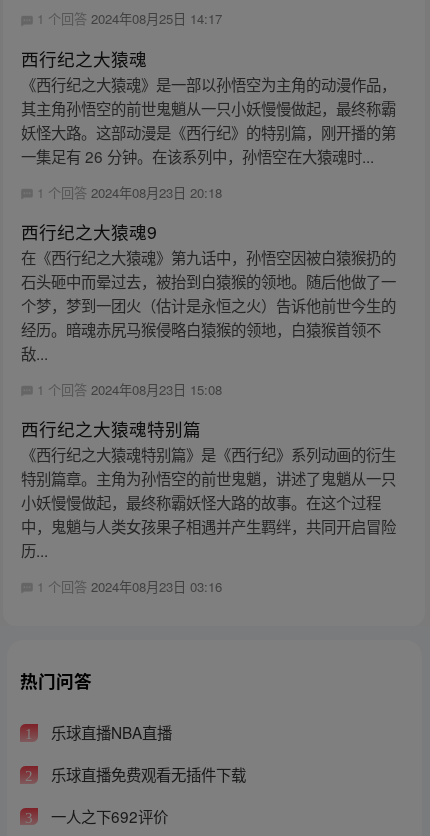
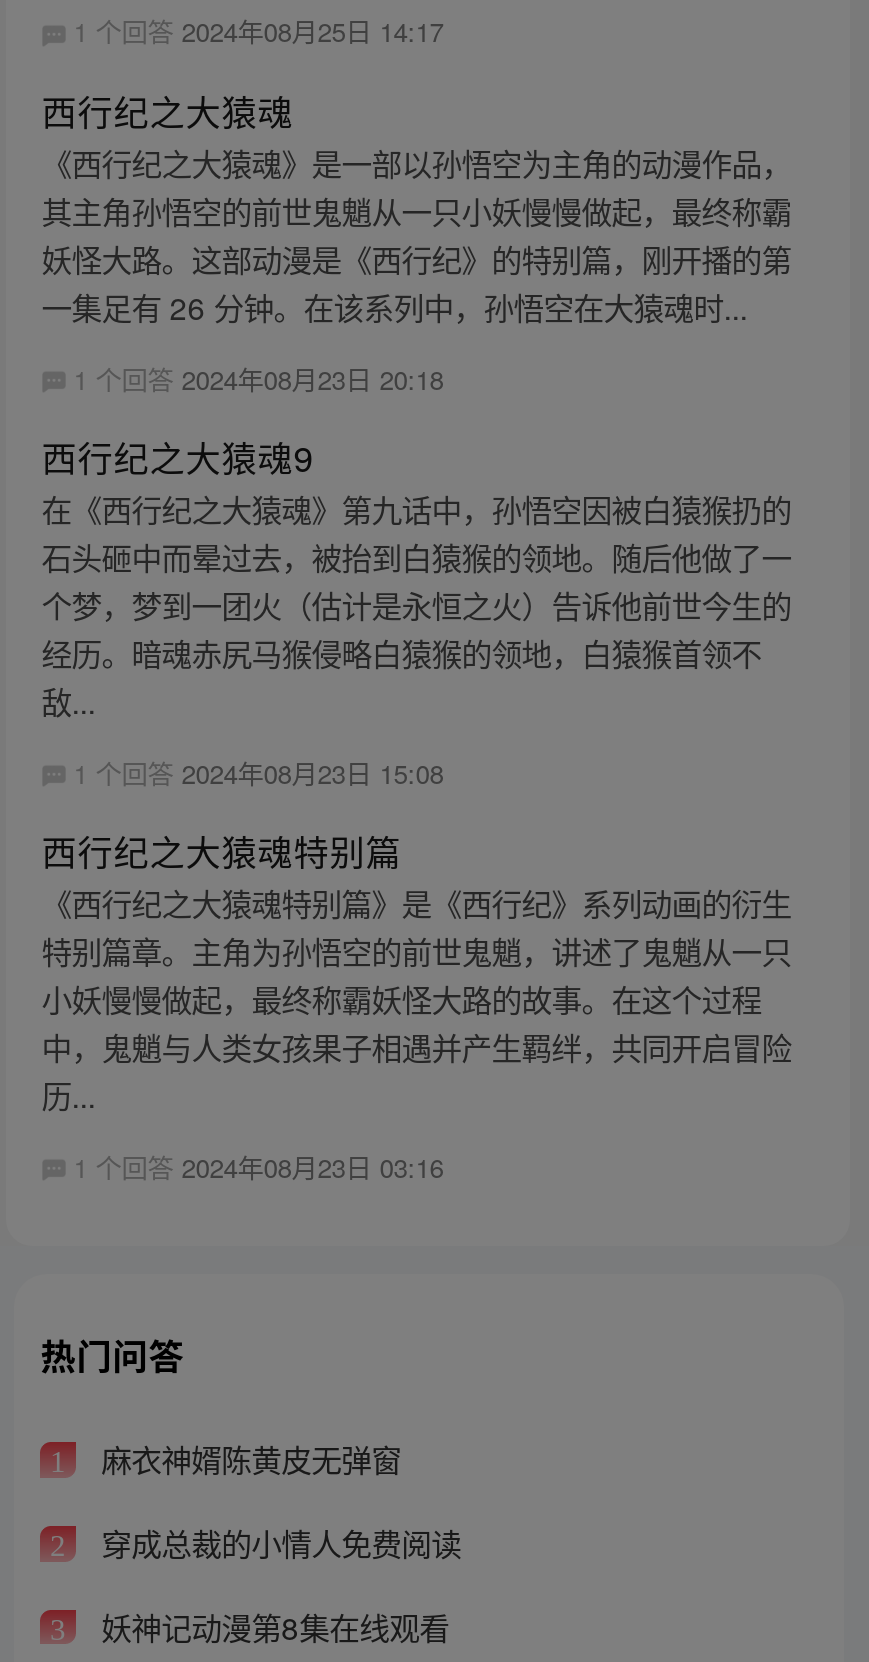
- 乐球直播NBA直播
+ 麻衣神婿陈黄皮无弹窗

- 乐球直播免费观看无插件下载
+ 穿成总裁的小情人免费阅读

- 一人之下692评价
+ 妖神记动漫第8集在线观看
